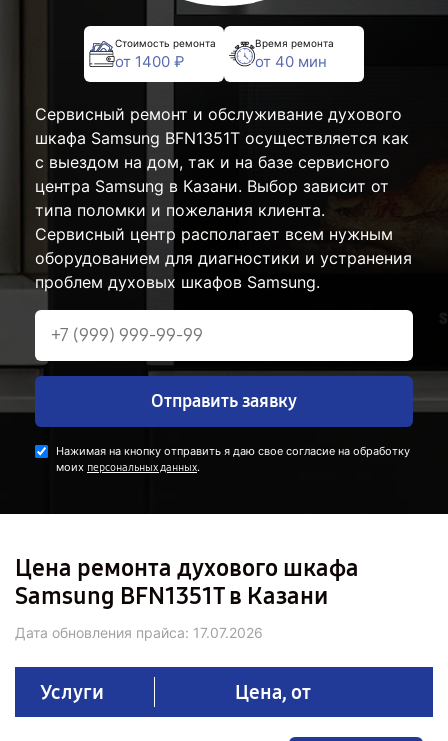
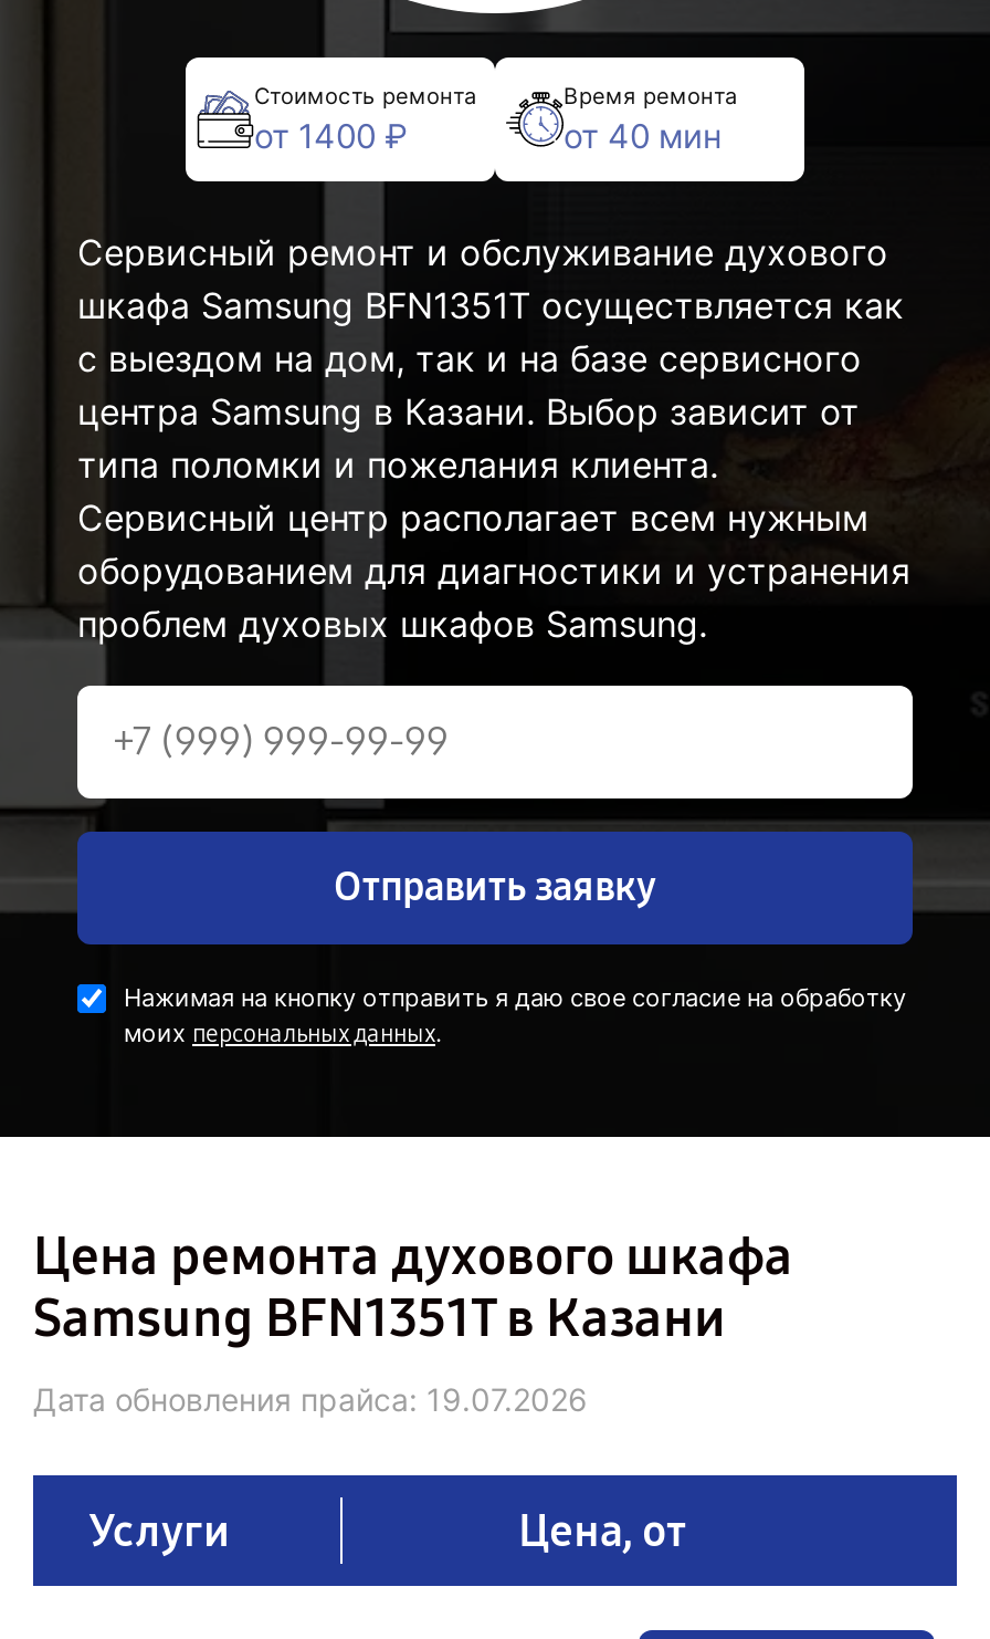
- Дата обновления прайса: 17.07.2026
+ Дата обновления прайса: 19.07.2026
